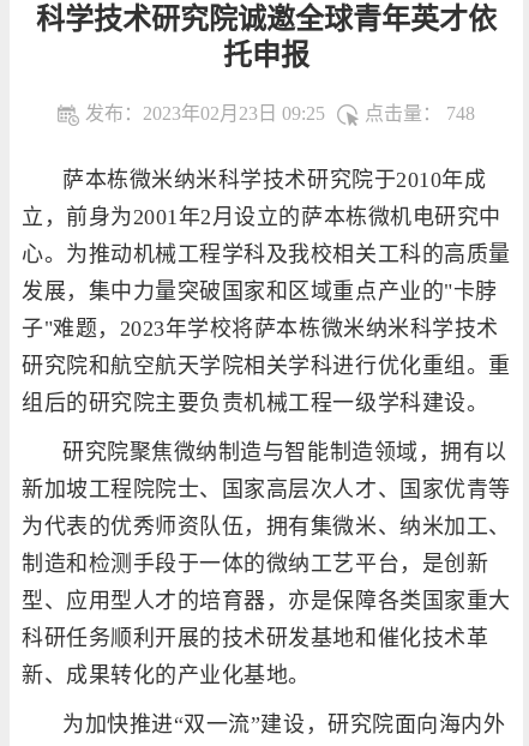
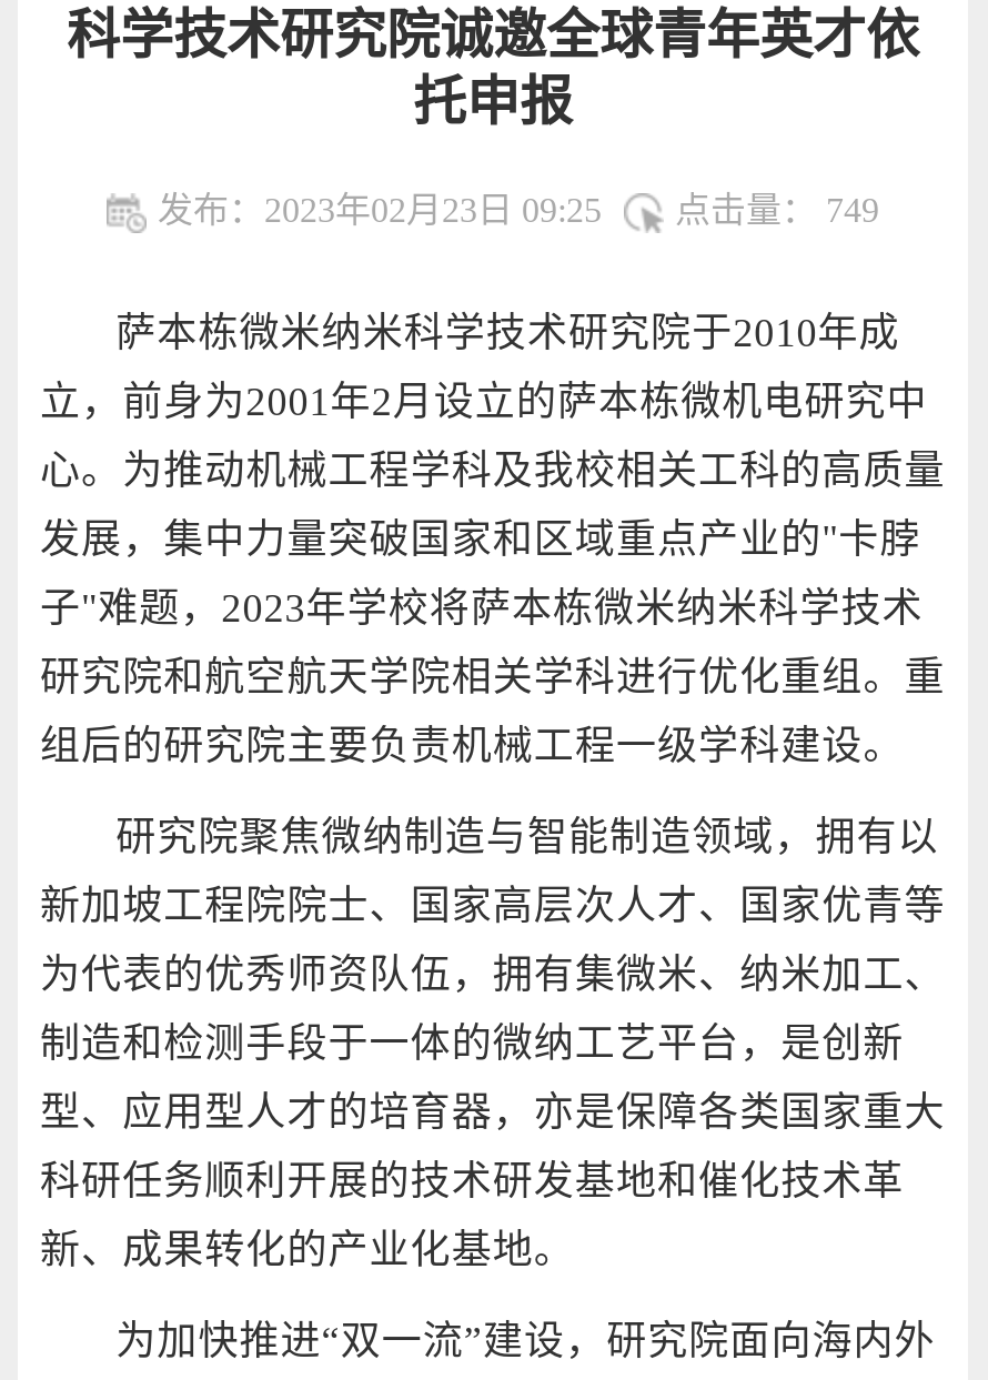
- 发布：2023年02月23日 09:25 点击量：748
+ 发布：2023年02月23日 09:25 点击量：749
